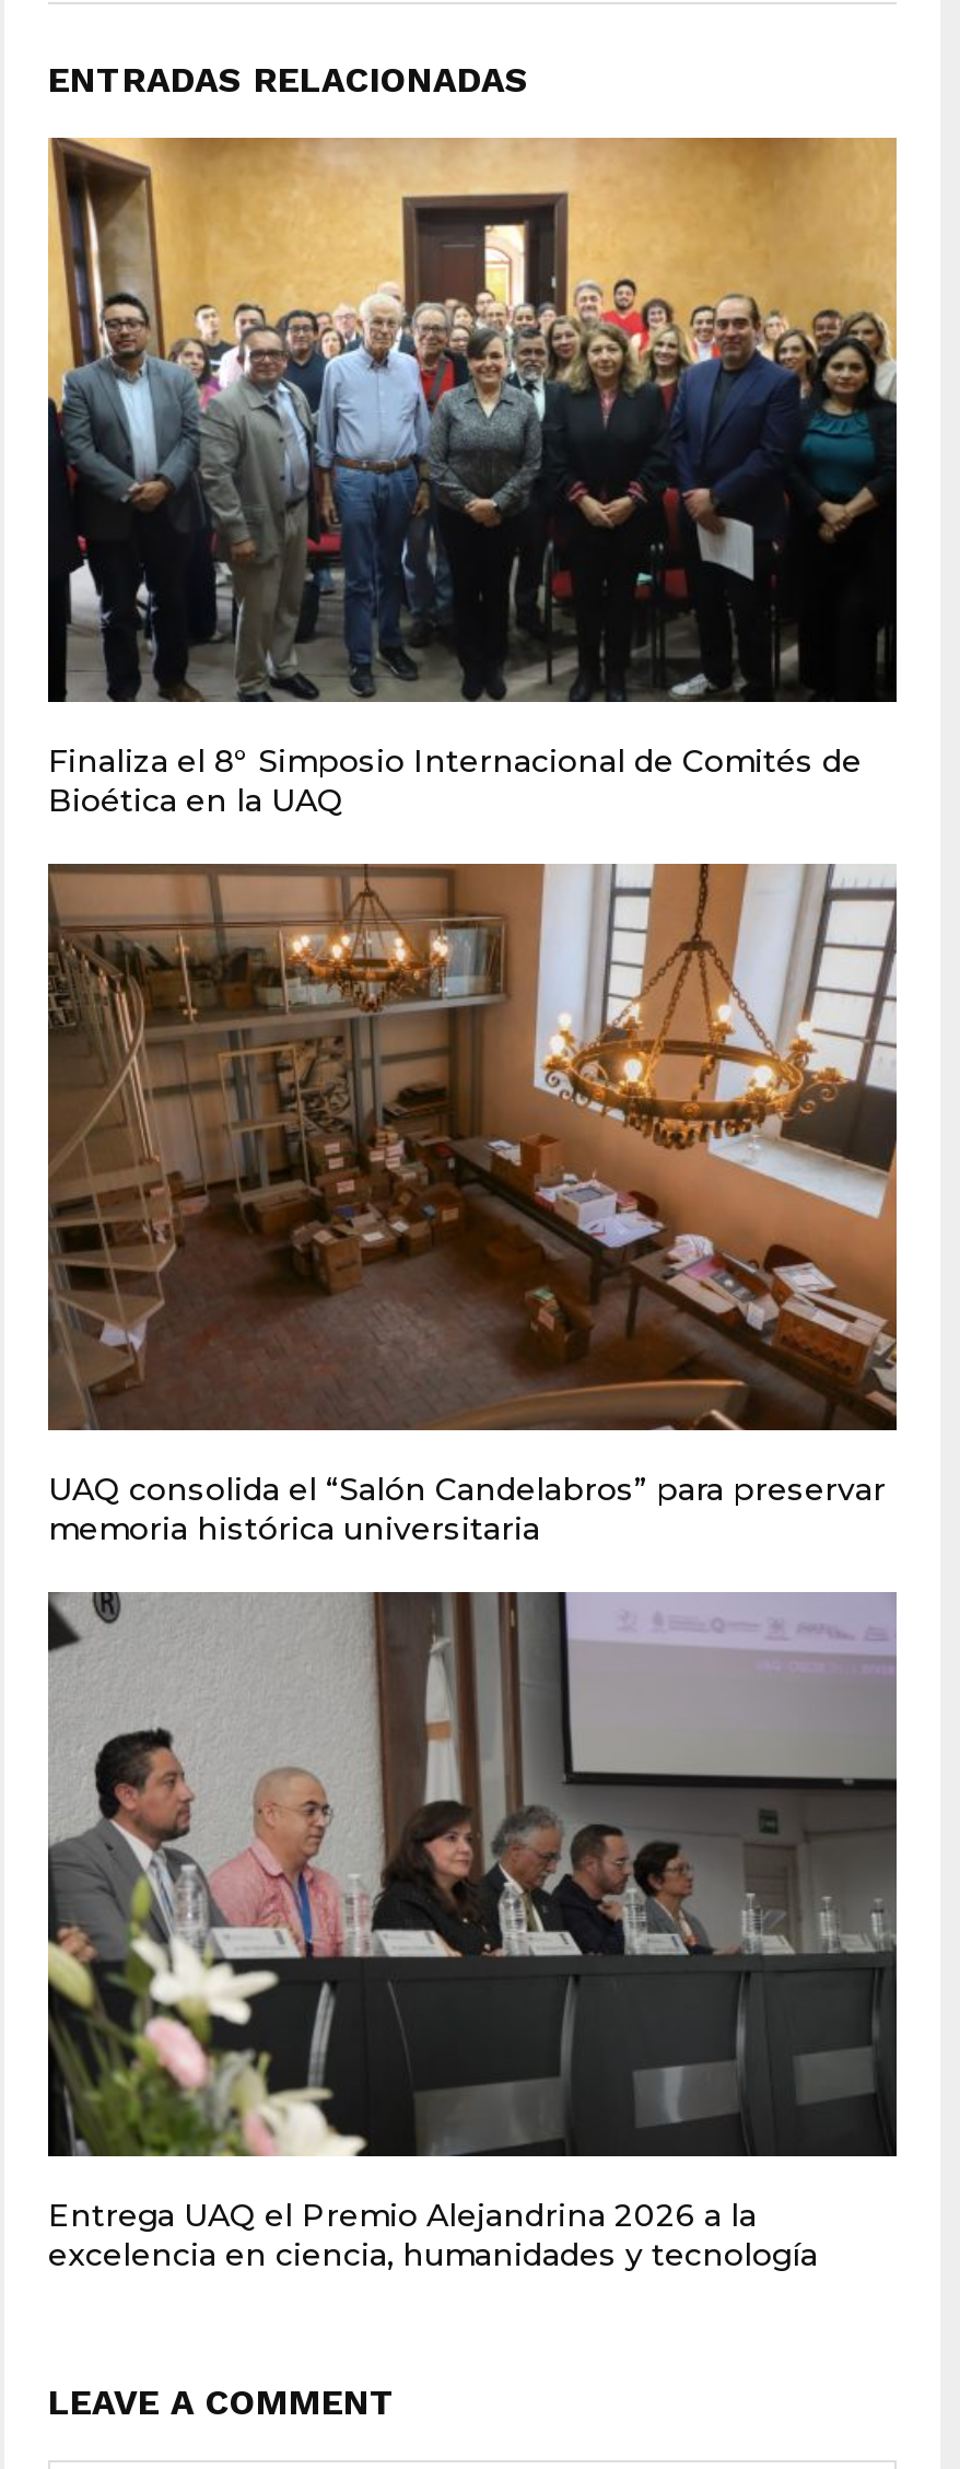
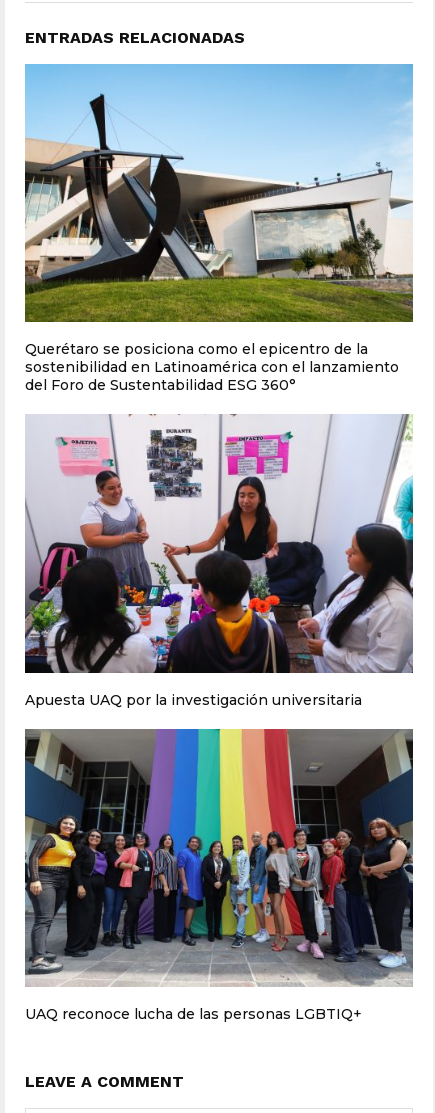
- [image]
- Finaliza el 8° Simposio Internacional de Comités de
- Bioética en la UAQ
+ [image]
+ Querétaro se posiciona como el epicentro de la
+ sostenibilidad en Latinoamérica con el lanzamiento
+ del Foro de Sustentabilidad ESG 360°

- [image]
+ [image]

- UAQ consolida el “Salón Candelabros” para preservar
- memoria histórica universitaria
+ Apuesta UAQ por la investigación universitaria

- [image]
- Entrega UAQ el Premio Alejandrina 2026 a la
- excelencia en ciencia, humanidades y tecnología
+ [image]
+ UAQ reconoce lucha de las personas LGBTIQ+
